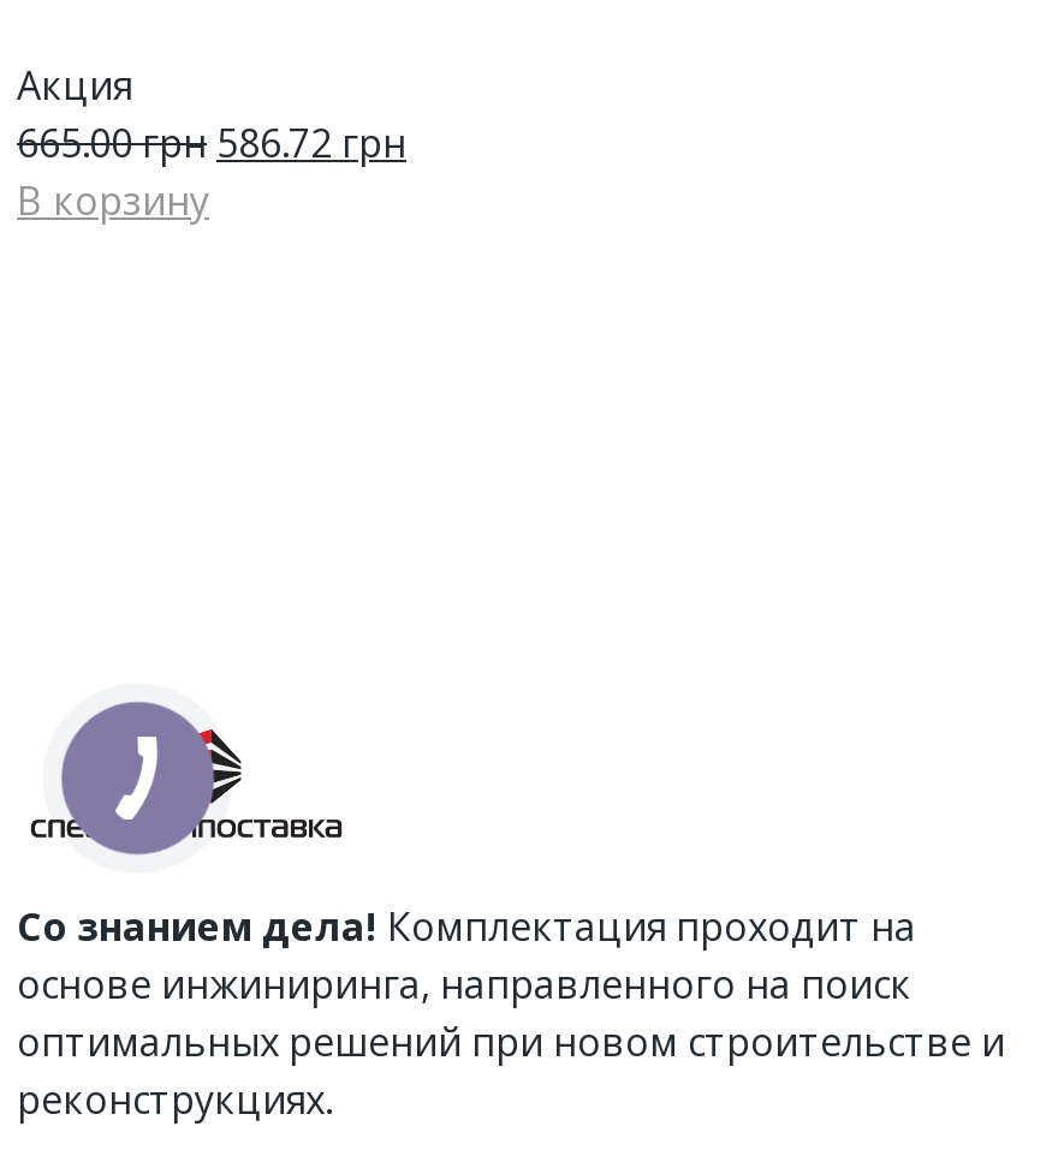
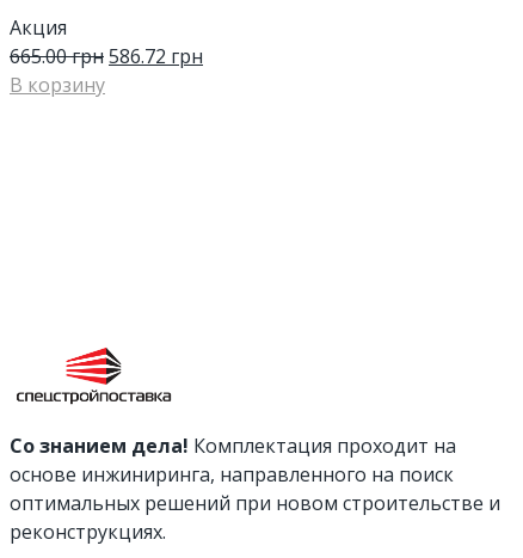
- [image]
+ [image]
